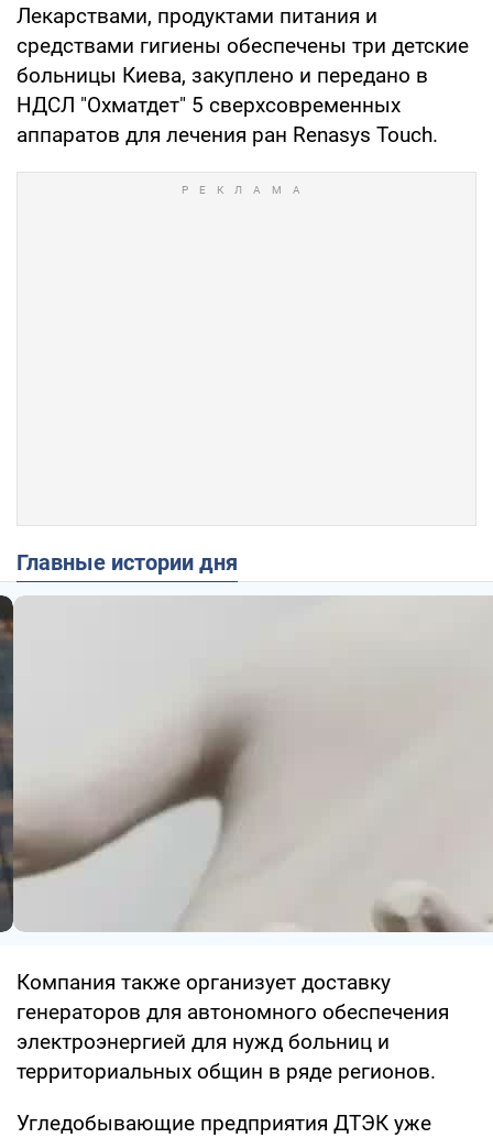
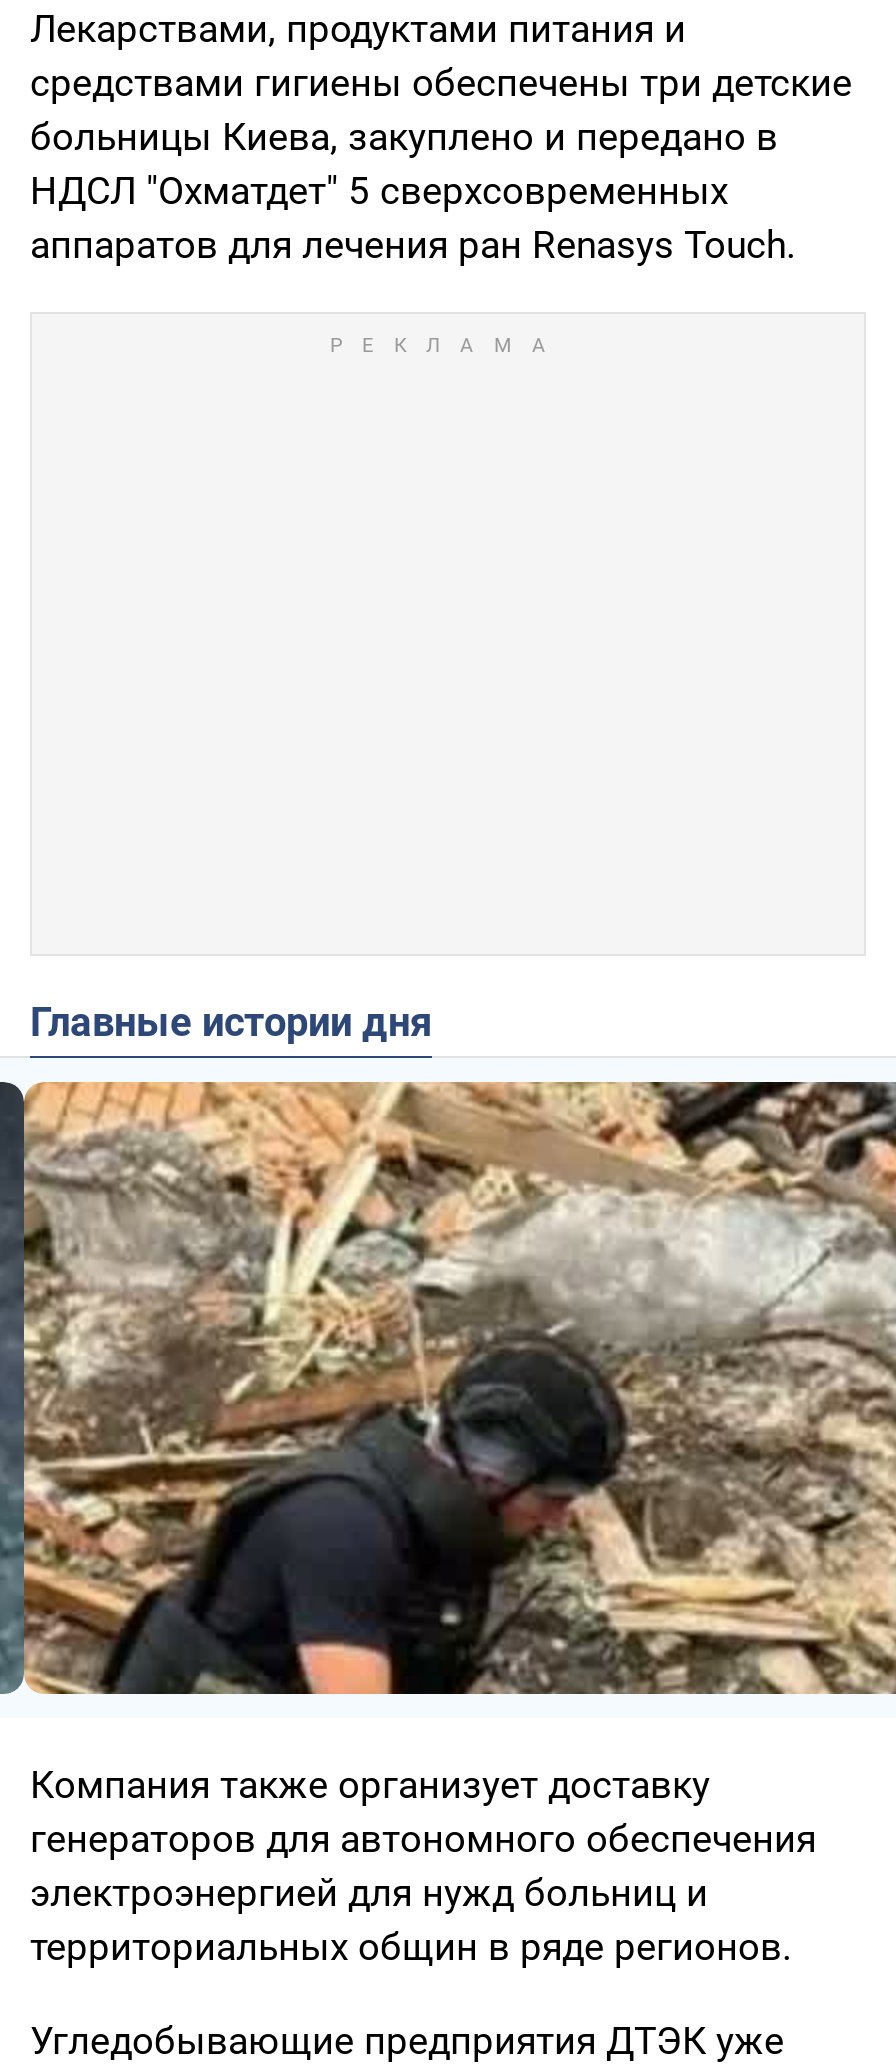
- [image]
+ [image]
